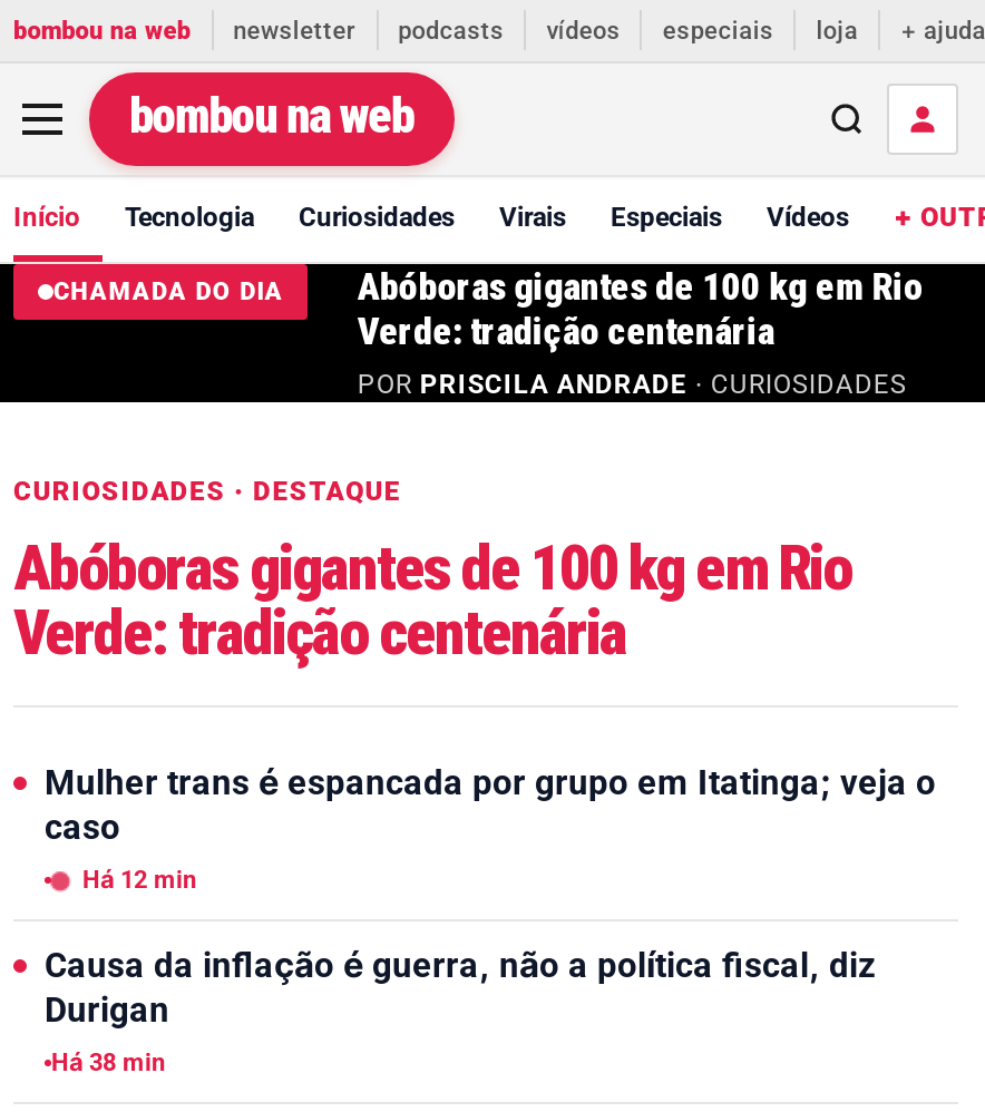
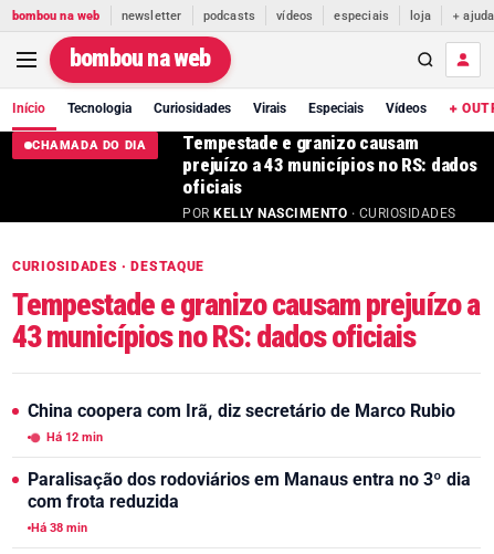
- Abóboras gigantes de 100 kg em Rio
- Verde: tradição centenária
- POR PRISCILA ANDRADE · CURIOSIDADES
+ Tempestade e granizo causam
+ prejuízo a 43 municípios no RS: dados
+ oficiais
+ POR KELLY NASCIMENTO · CURIOSIDADES

moved down: CURIOSIDADES · DESTAQUE

- Abóboras gigantes de 100 kg em Rio
- Verde: tradição centenária
+ Tempestade e granizo causam prejuízo a
+ 43 municípios no RS: dados oficiais

- Mulher trans é espancada por grupo em Itatinga; veja o
- caso
+ China coopera com Irã, diz secretário de Marco Rubio

- Causa da inflação é guerra, não a política fiscal, diz
- Durigan
+ Paralisação dos rodoviários em Manaus entra no 3º dia
+ com frota reduzida
